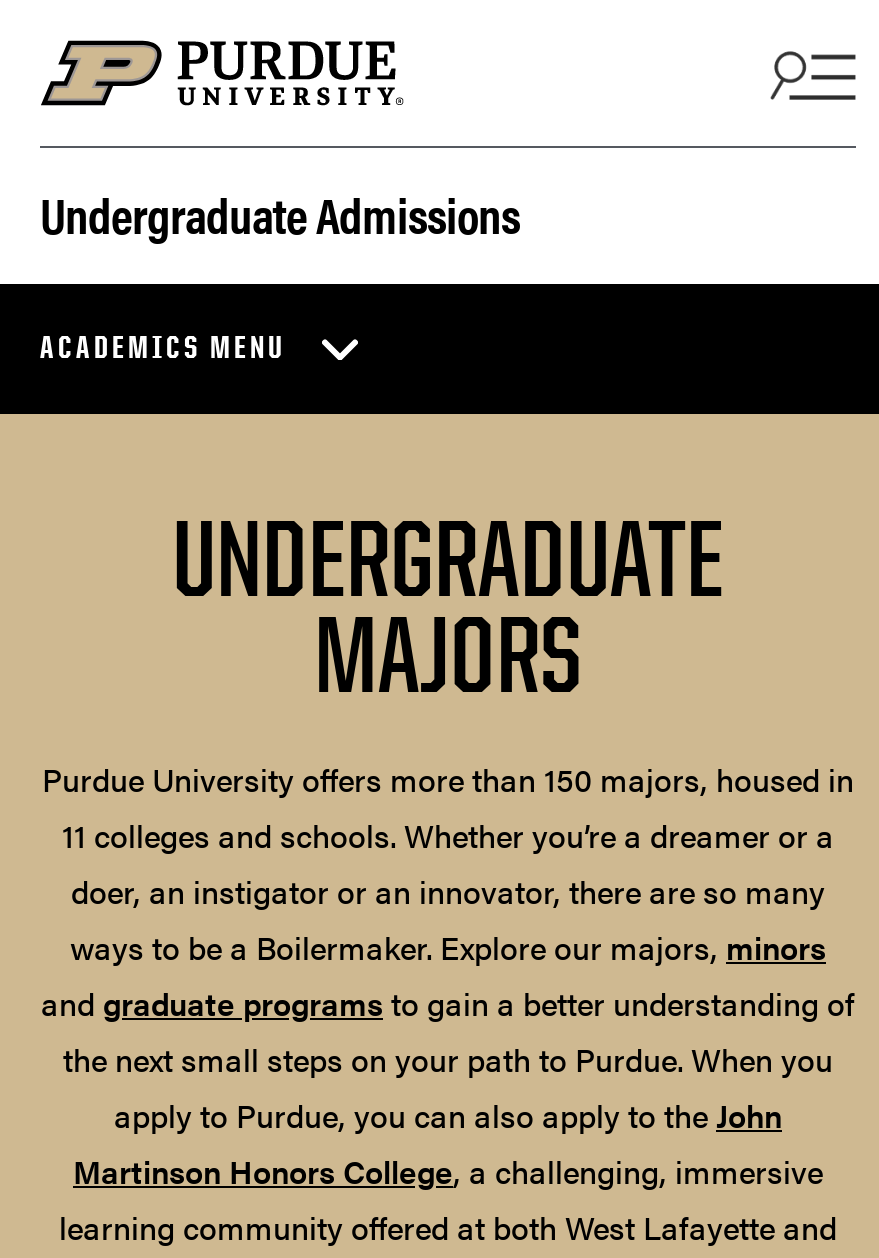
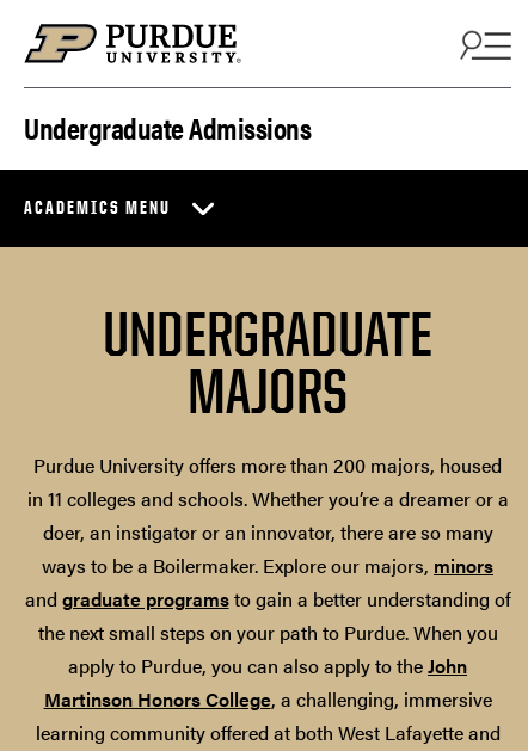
- Purdue University offers more than 150 majors, housed in
- 11 colleges and schools. Whether you’re a dreamer or a
+ Purdue University offers more than 200 majors, housed
+ in 11 colleges and schools. Whether you’re a dreamer or a
